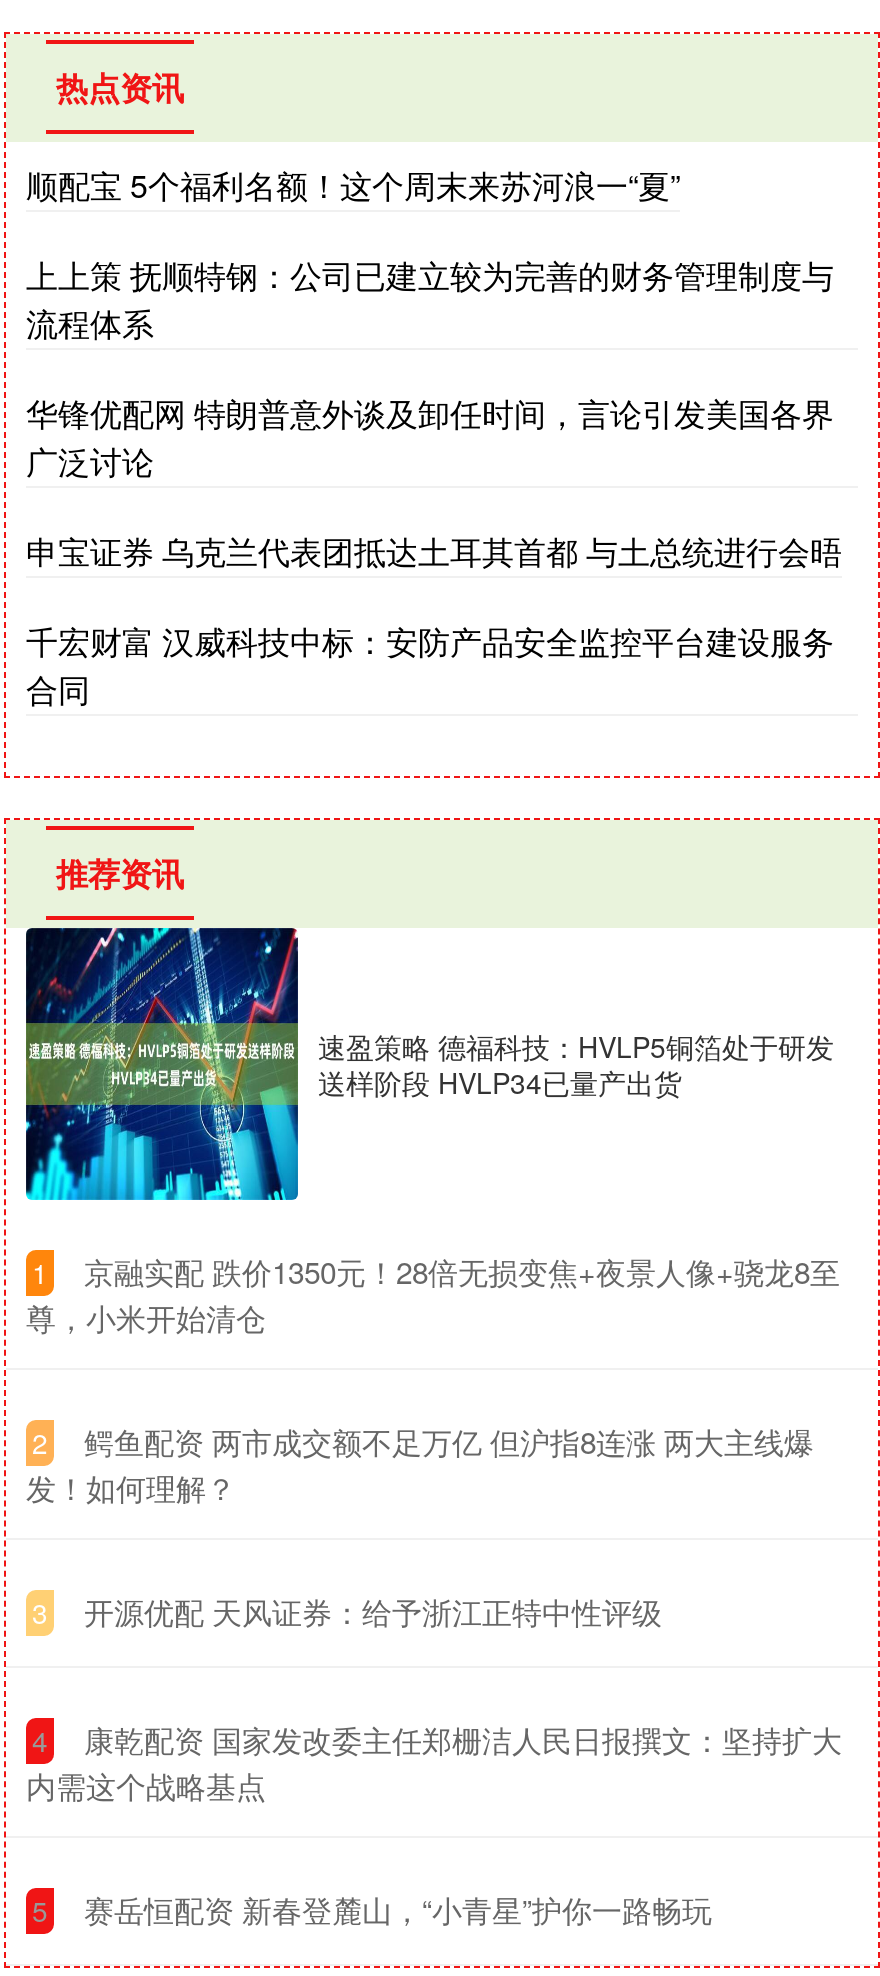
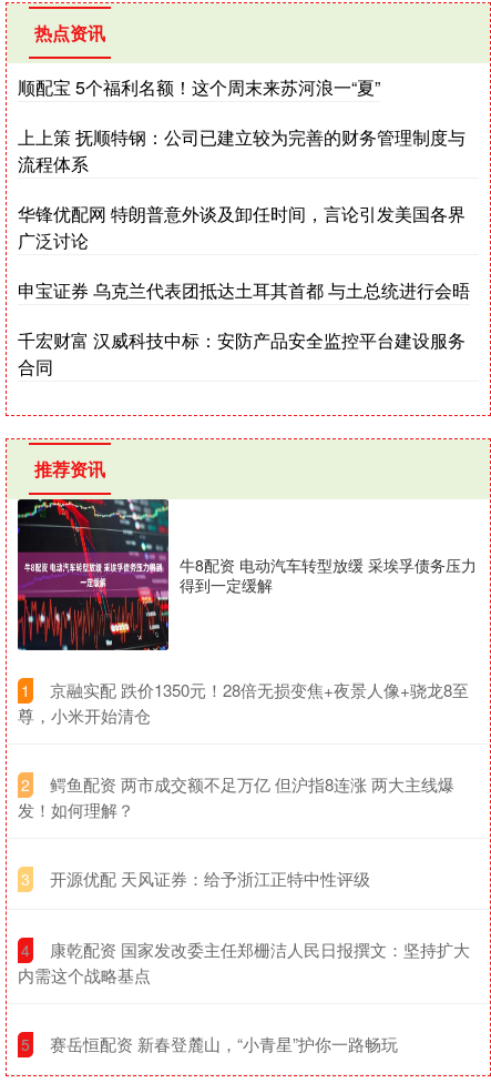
- [image]
- 速盈策略 德福科技：HVLP5铜箔处于研发
- 送样阶段 HVLP34已量产出货
+ [image]
+ 牛8配资 电动汽车转型放缓 采埃孚债务压力
+ 得到一定缓解
